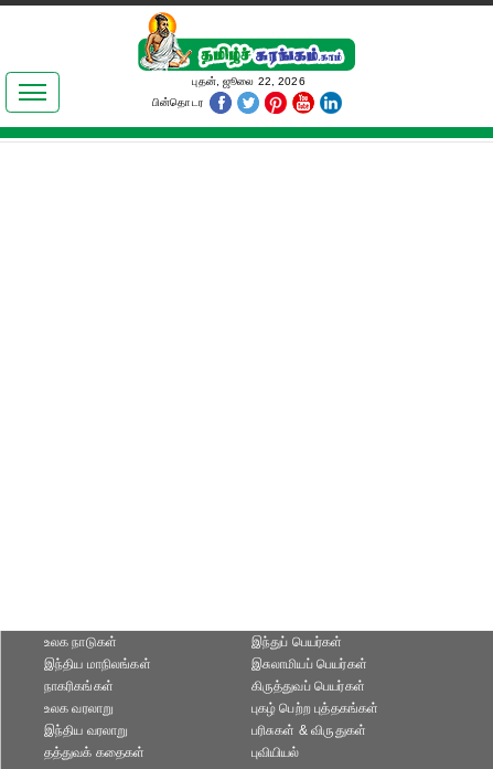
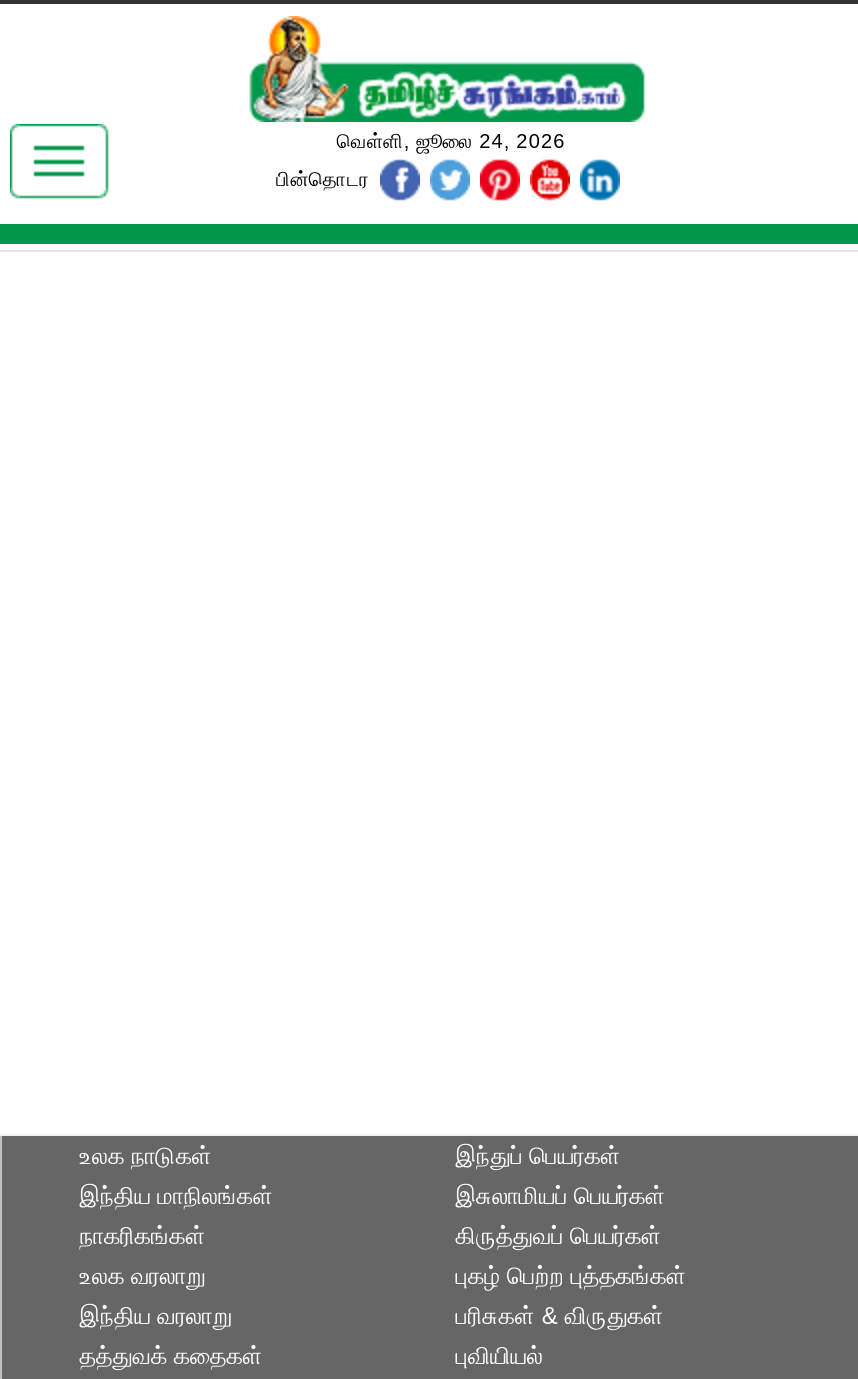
- புதன், ஜூலை 22, 2026
+ வெள்ளி, ஜூலை 24, 2026
